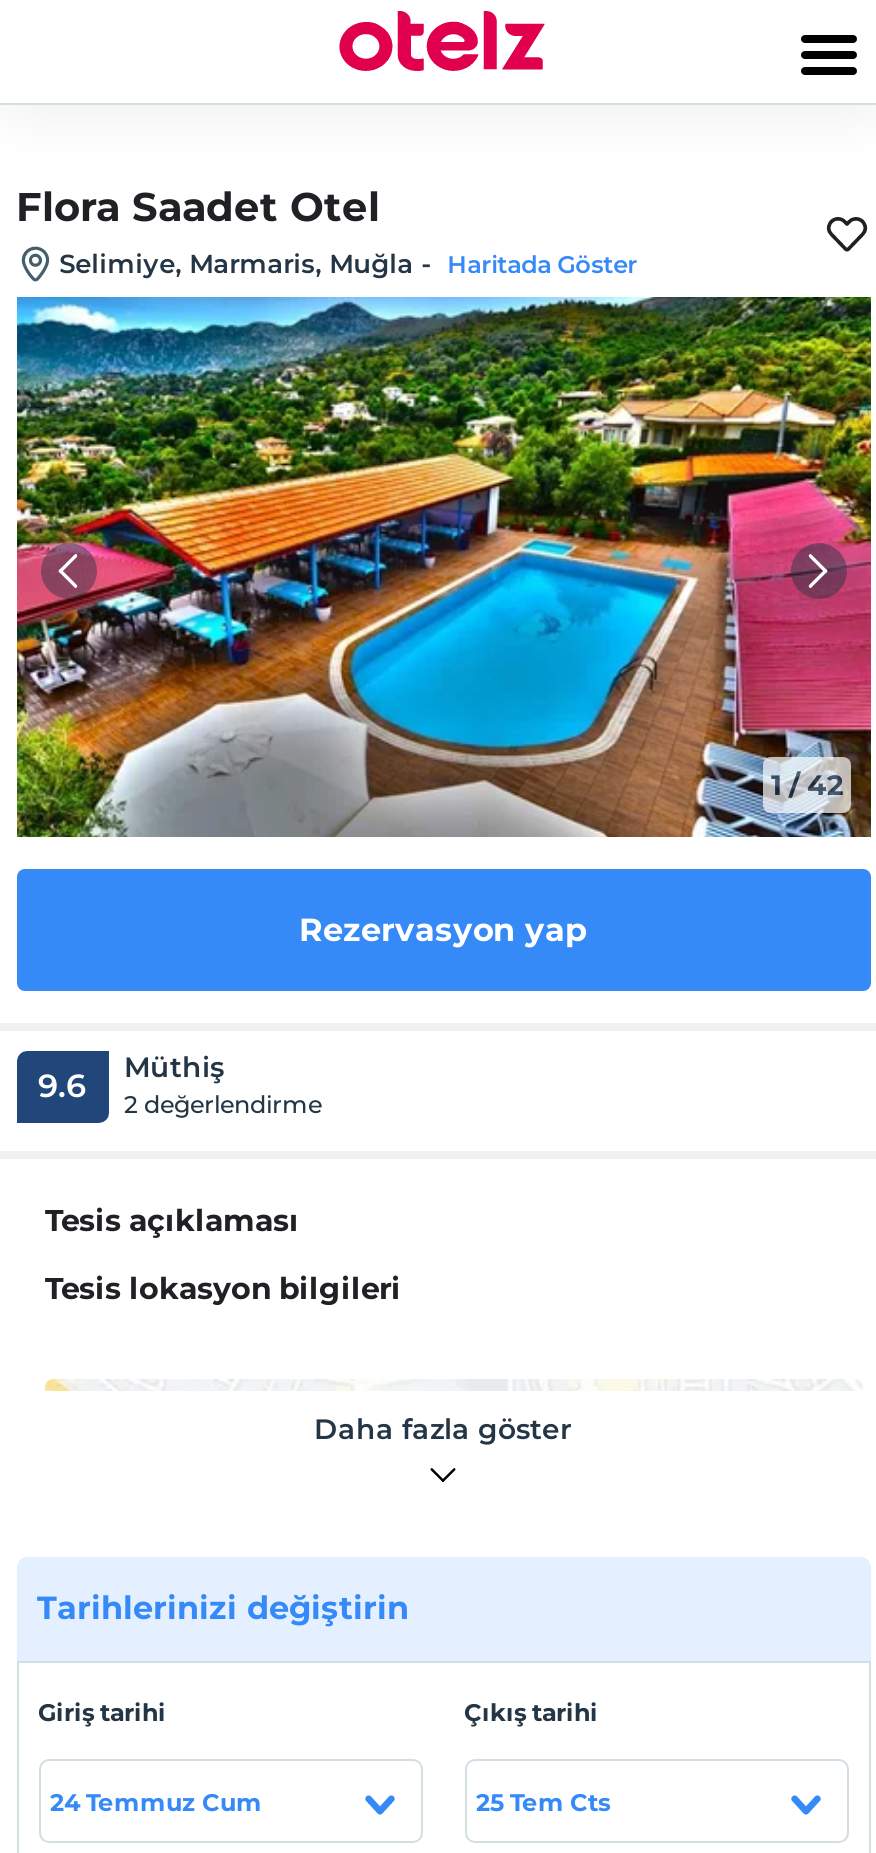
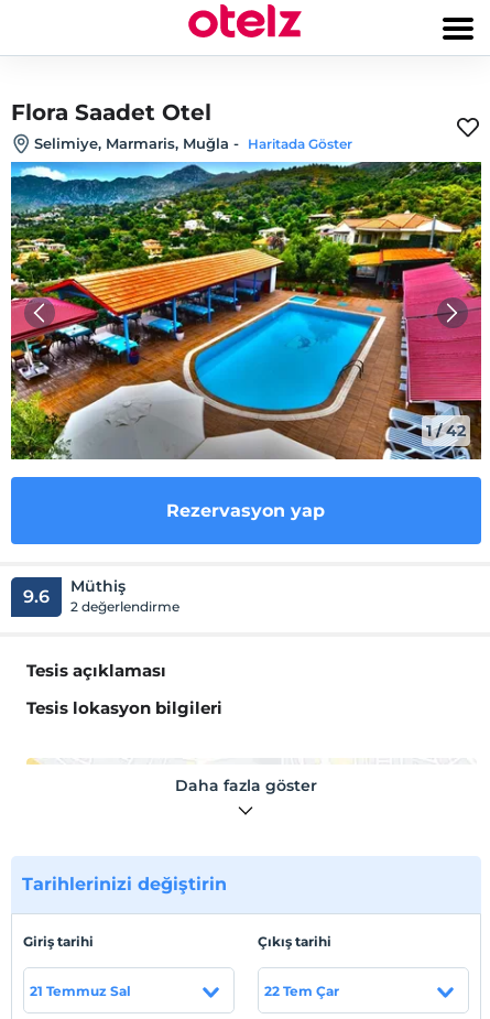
- 24 Temmuz Cum
+ 21 Temmuz Sal

- 25 Tem Cts
+ 22 Tem Çar
